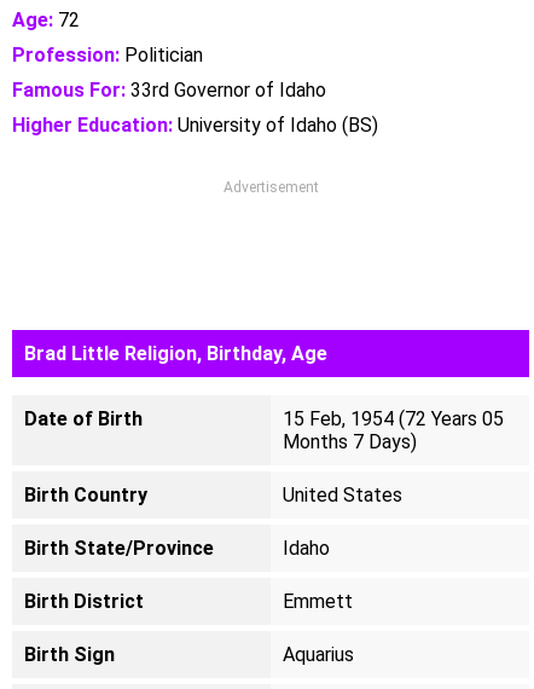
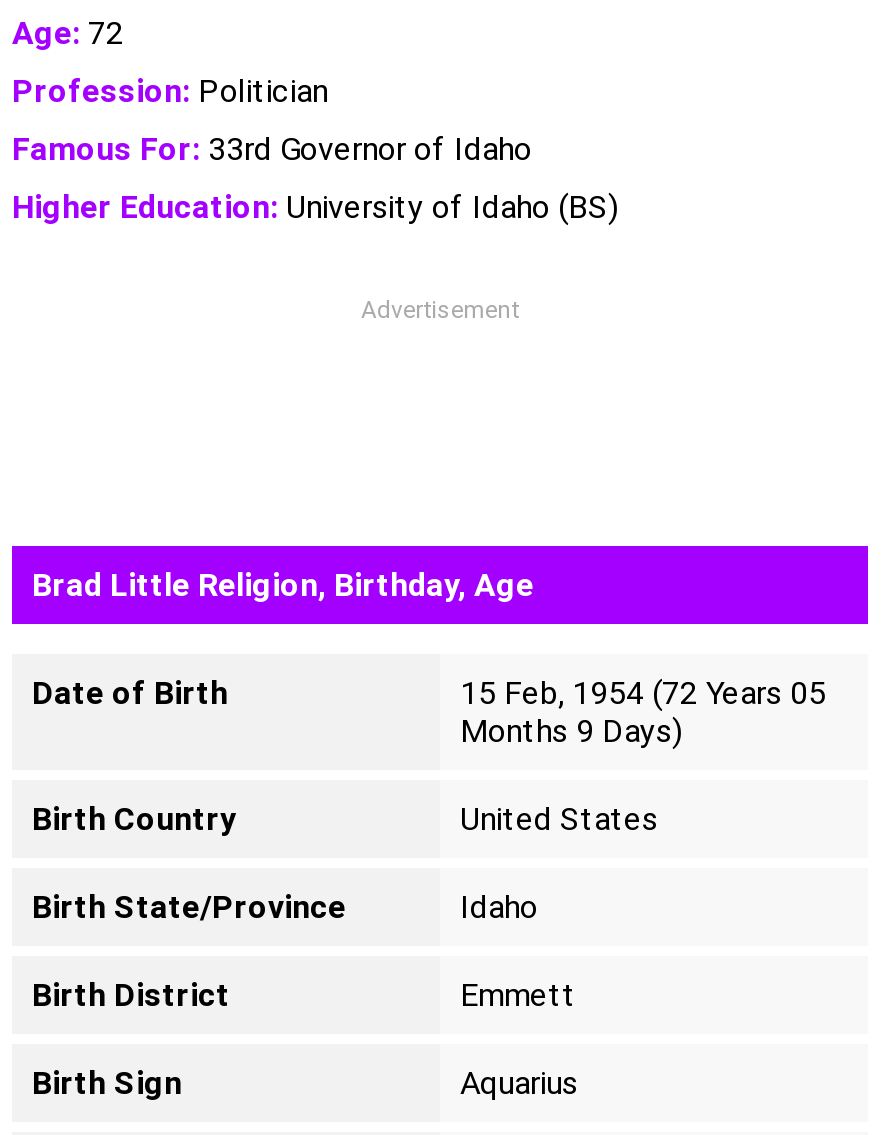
- Months 7 Days)
+ Months 9 Days)
